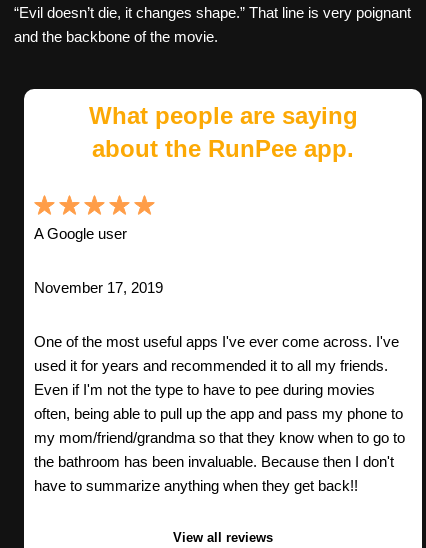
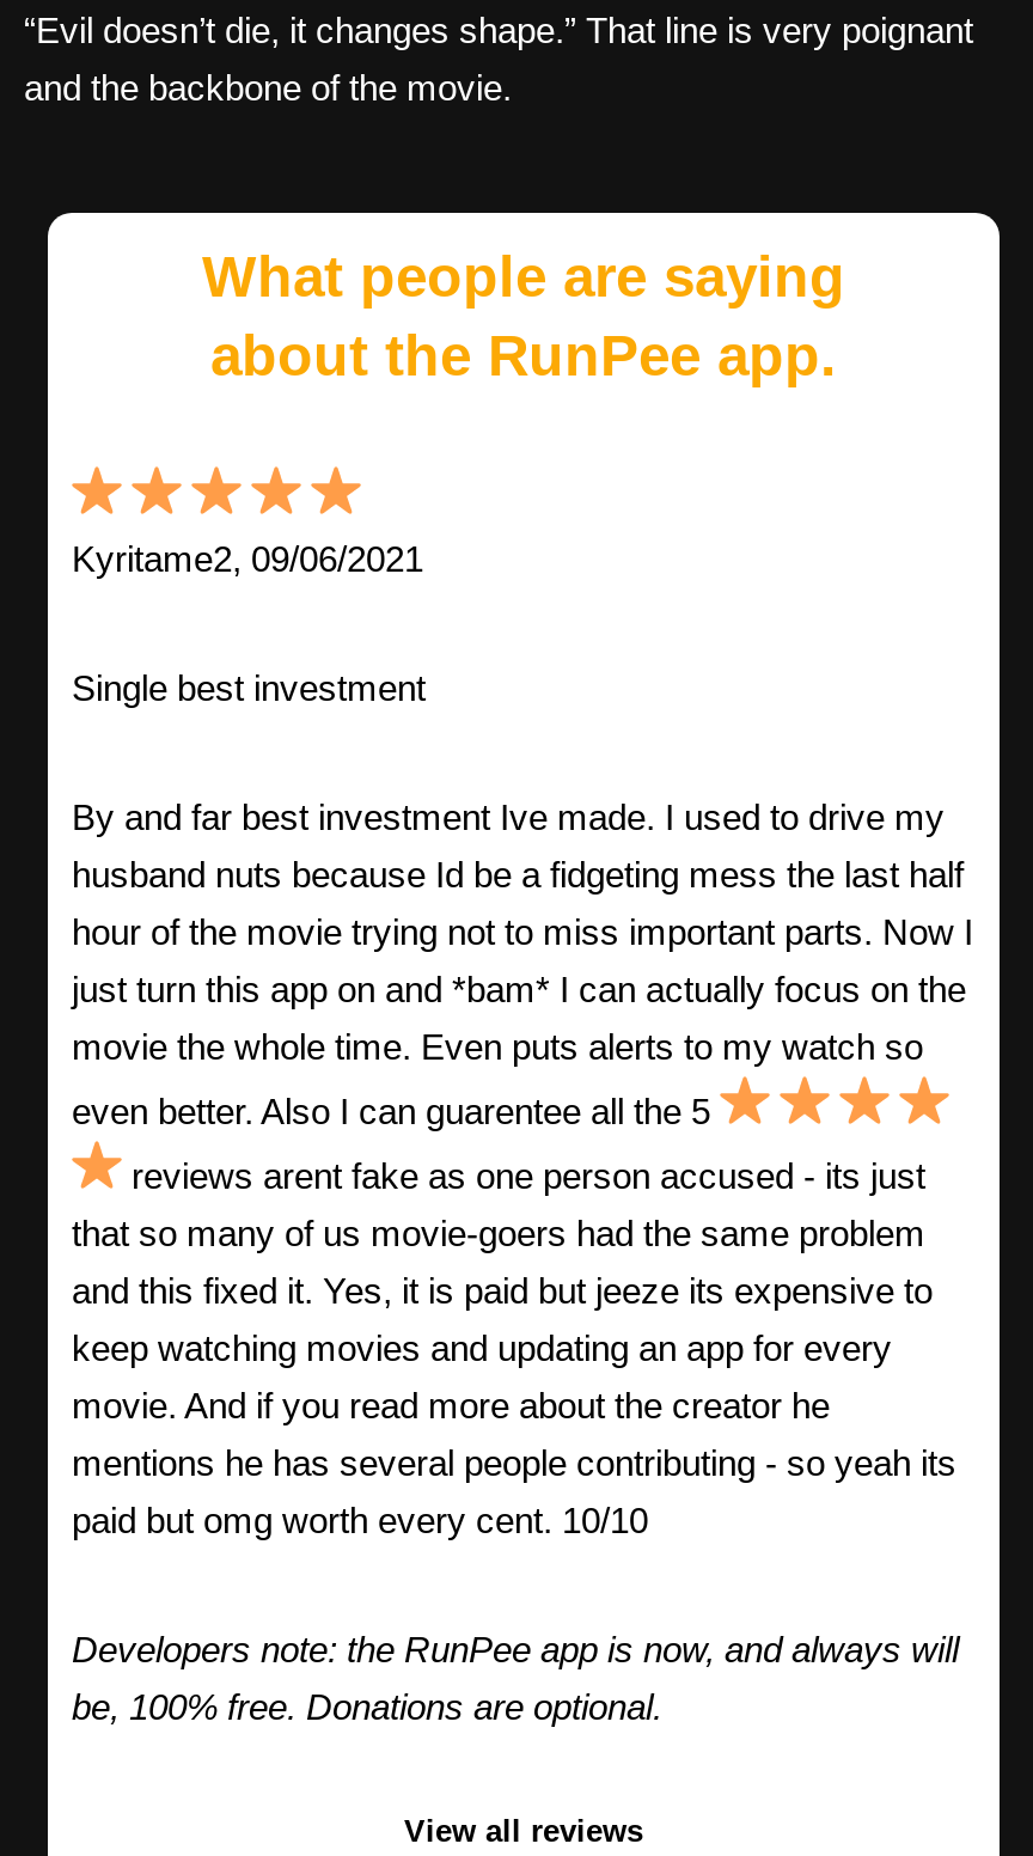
- A Google user
- November 17, 2019
- One of the most useful apps I've ever come across. I've
- used it for years and recommended it to all my friends.
- Even if I'm not the type to have to pee during movies
- often, being able to pull up the app and pass my phone to
- my mom/friend/grandma so that they know when to go to
- the bathroom has been invaluable. Because then I don't
- have to summarize anything when they get back!!
+ Kyritame2, 09/06/2021
+ Single best investment
+ By and far best investment Ive made. I used to drive my
+ husband nuts because Id be a fidgeting mess the last half
+ hour of the movie trying not to miss important parts. Now I
+ just turn this app on and *bam* I can actually focus on the
+ movie the whole time. Even puts alerts to my watch so
+ even better. Also I can guarentee all the 5
+ reviews arent fake as one person accused - its just
+ that so many of us movie-goers had the same problem
+ and this fixed it. Yes, it is paid but jeeze its expensive to
+ keep watching movies and updating an app for every
+ movie. And if you read more about the creator he
+ mentions he has several people contributing - so yeah its
+ paid but omg worth every cent. 10/10
+ Developers note: the RunPee app is now, and always will
+ be, 100% free. Donations are optional.
